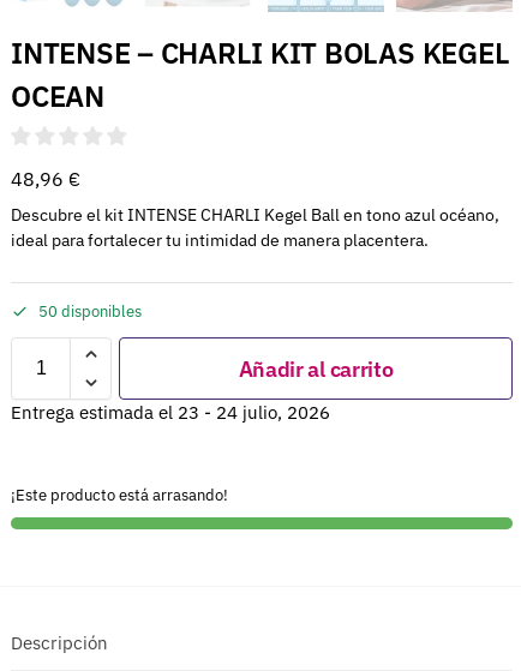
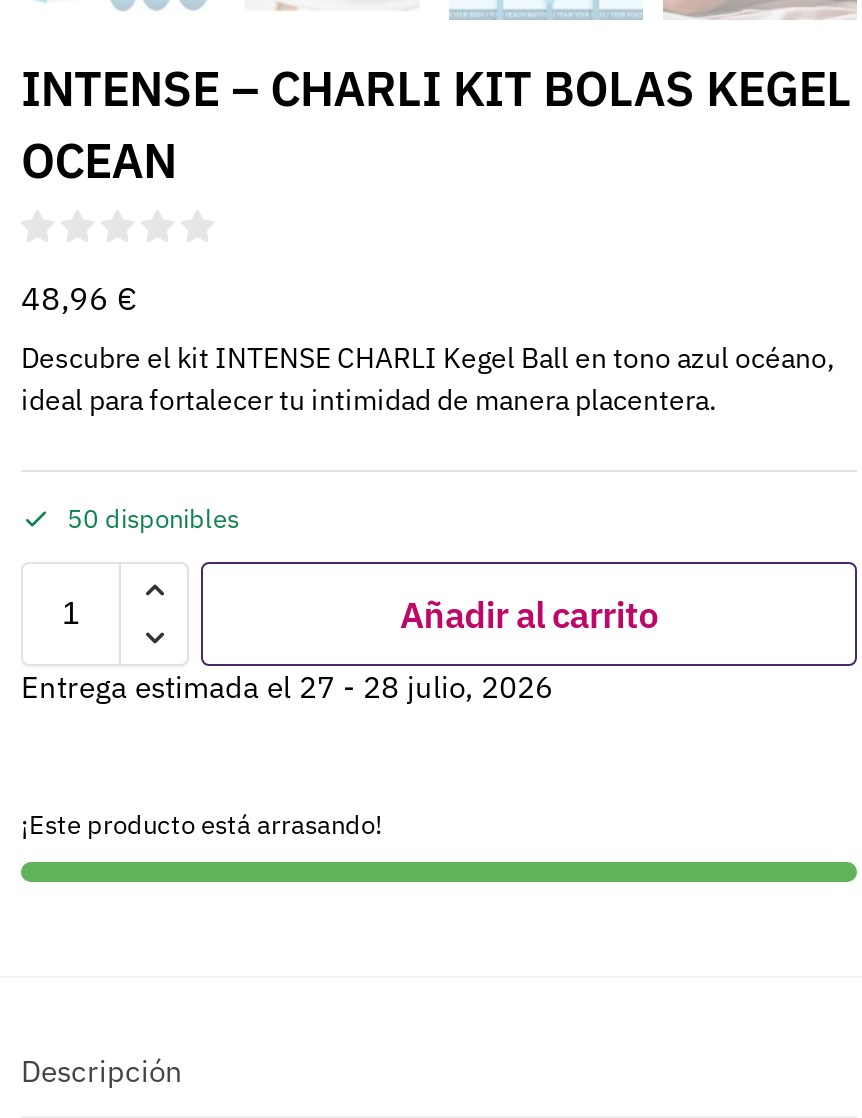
- Entrega estimada el 23 - 24 julio, 2026
+ Entrega estimada el 27 - 28 julio, 2026
